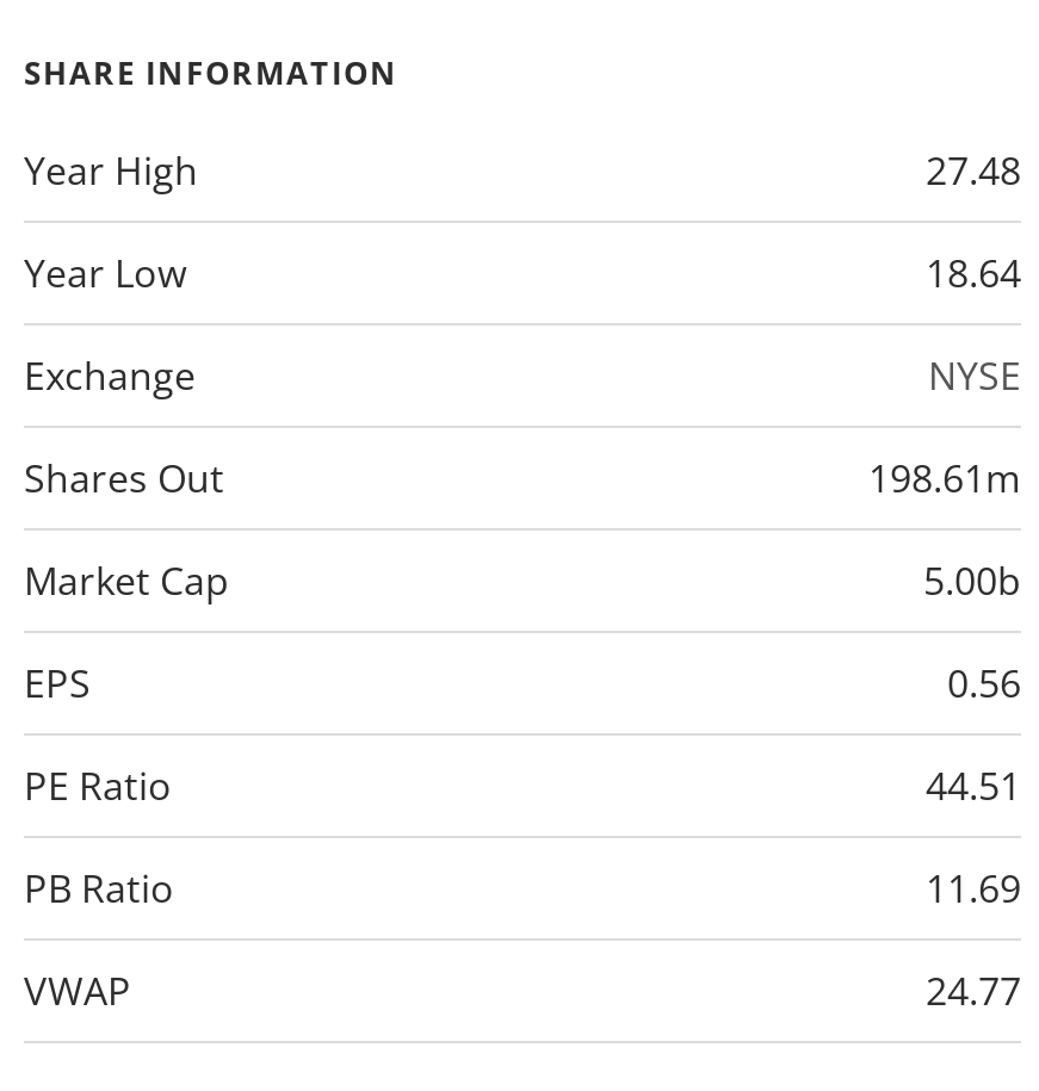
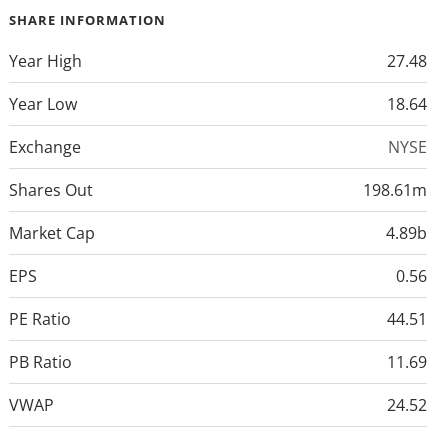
- 5.00b
+ 4.89b

- 24.77
+ 24.52
